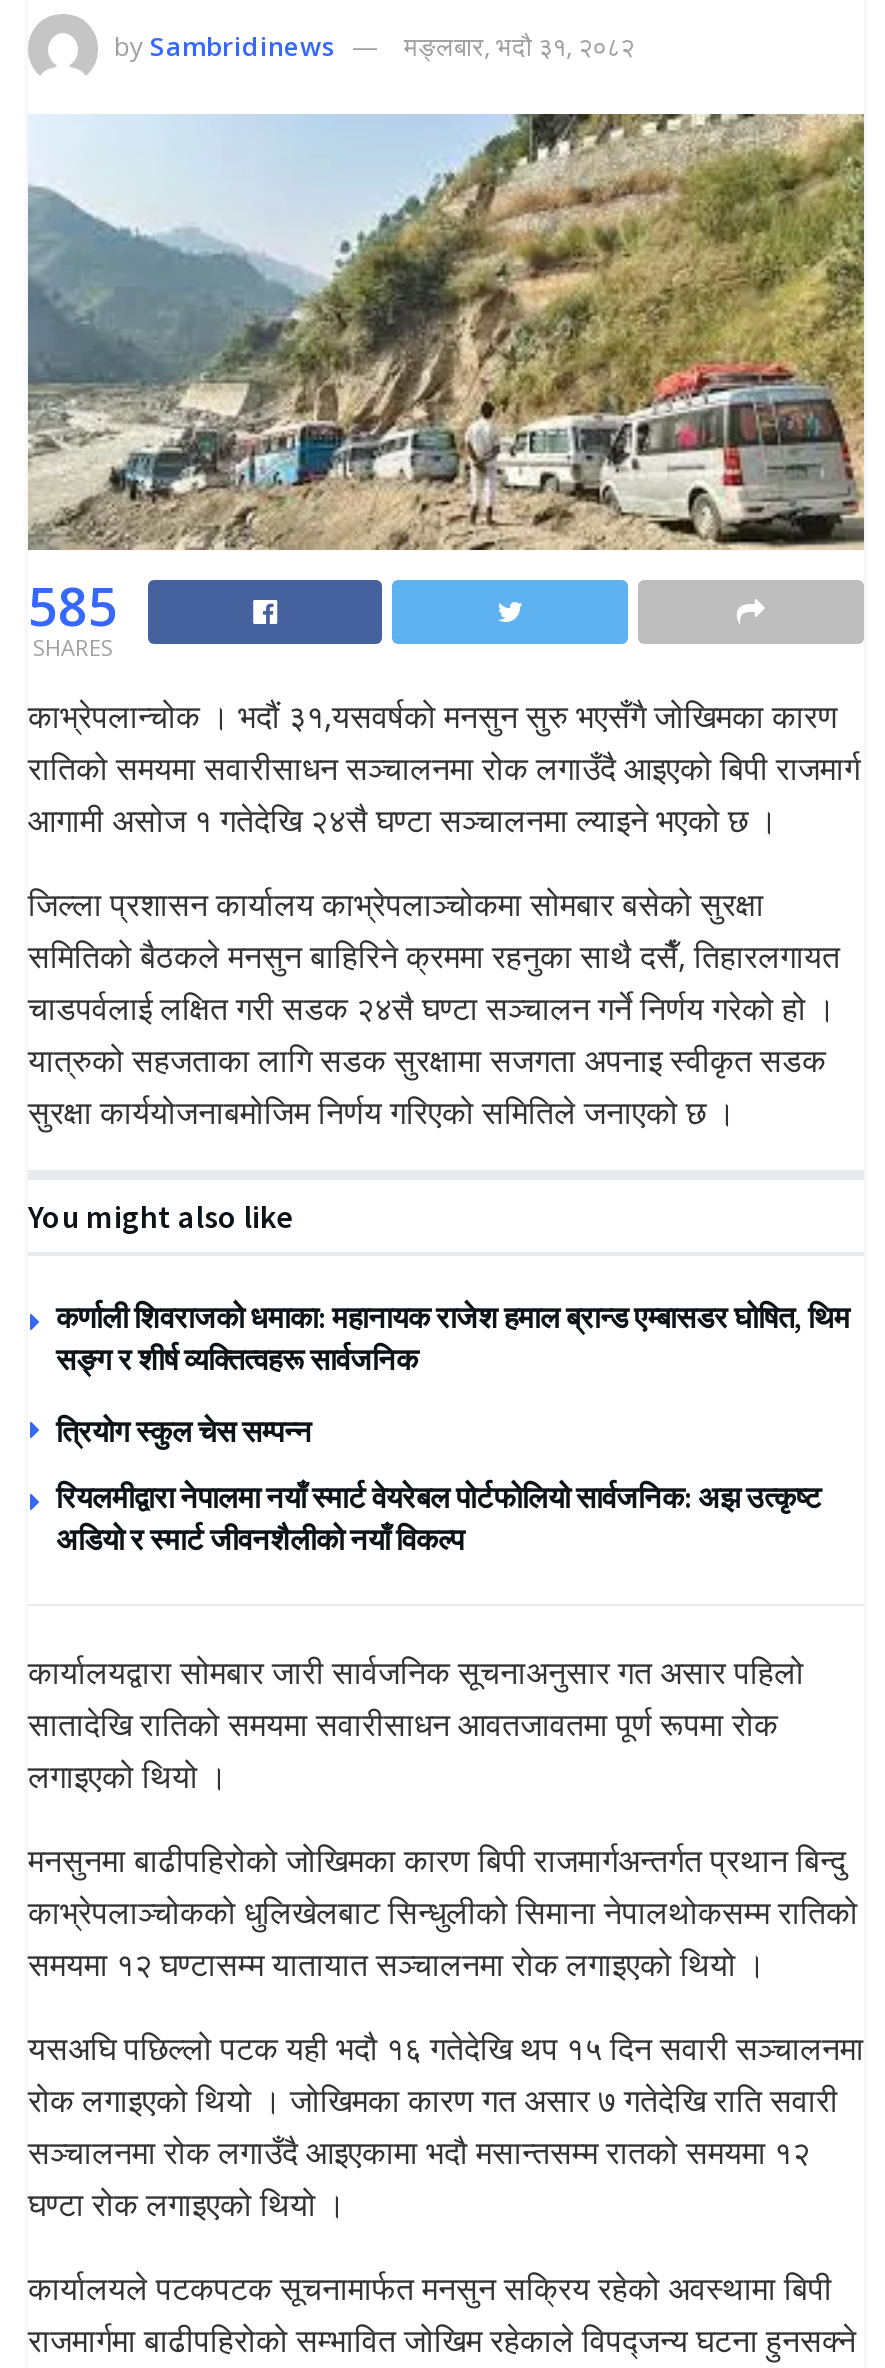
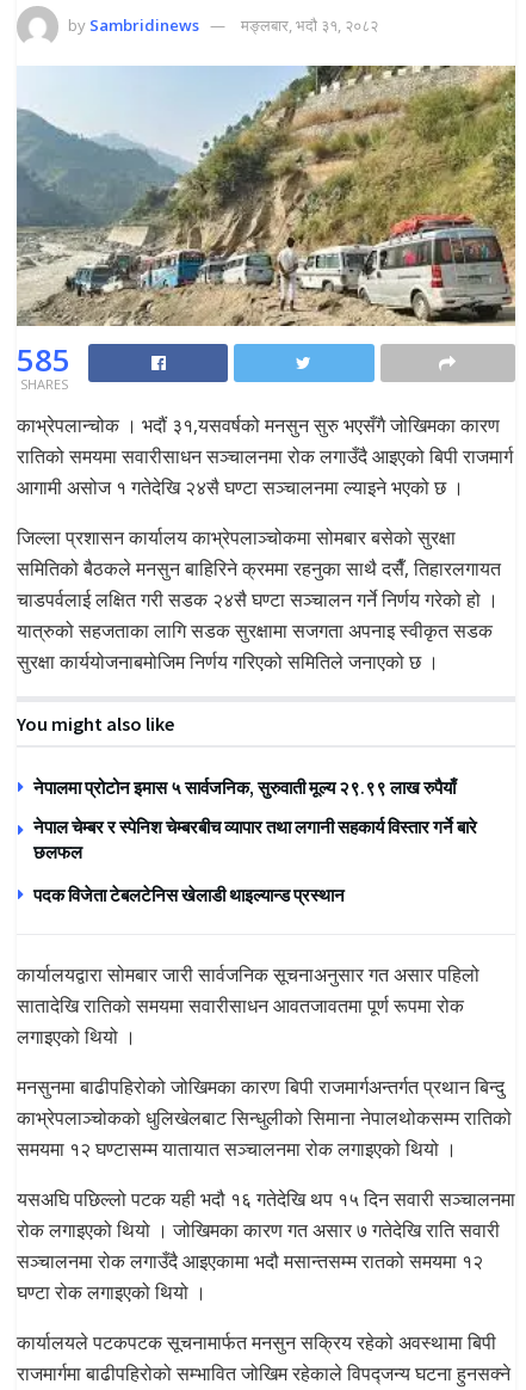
- कर्णाली शिवराजको धमाका: महानायक राजेश हमाल ब्रान्ड एम्बासडर घोषित, थिम
- सङ्ग र शीर्ष व्यक्तित्वहरू सार्वजनिक
+ नेपालमा प्रोटोन इमास ५ सार्वजनिक, सुरुवाती मूल्य २९.९९ लाख रुपैयाँ

- त्रियोग स्कुल चेस सम्पन्न
+ नेपाल चेम्बर र स्पेनिश चेम्बरबीच व्यापार तथा लगानी सहकार्य विस्तार गर्ने बारे
+ छलफल

- रियलमीद्वारा नेपालमा नयाँ स्मार्ट वेयरेबल पोर्टफोलियो सार्वजनिक: अझ उत्कृष्ट
- अडियो र स्मार्ट जीवनशैलीको नयाँ विकल्प
+ पदक विजेता टेबलटेनिस खेलाडी थाइल्यान्ड प्रस्थान
